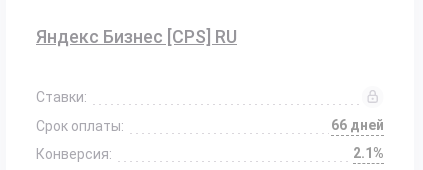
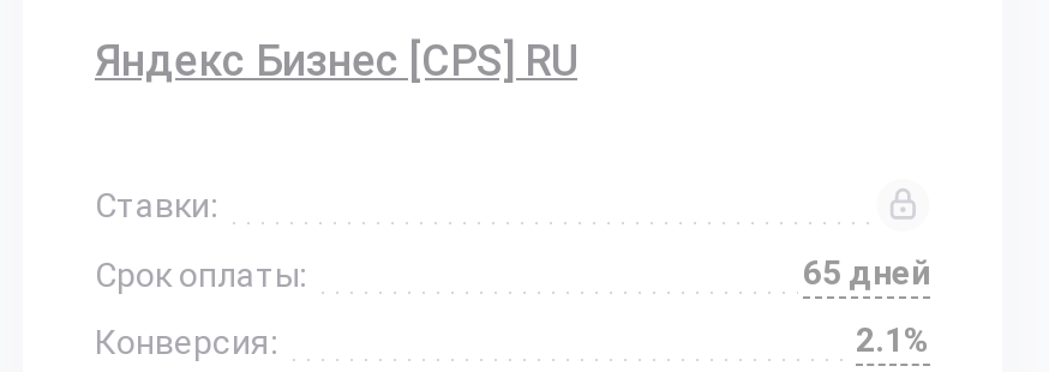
- 66 дней
+ 65 дней
